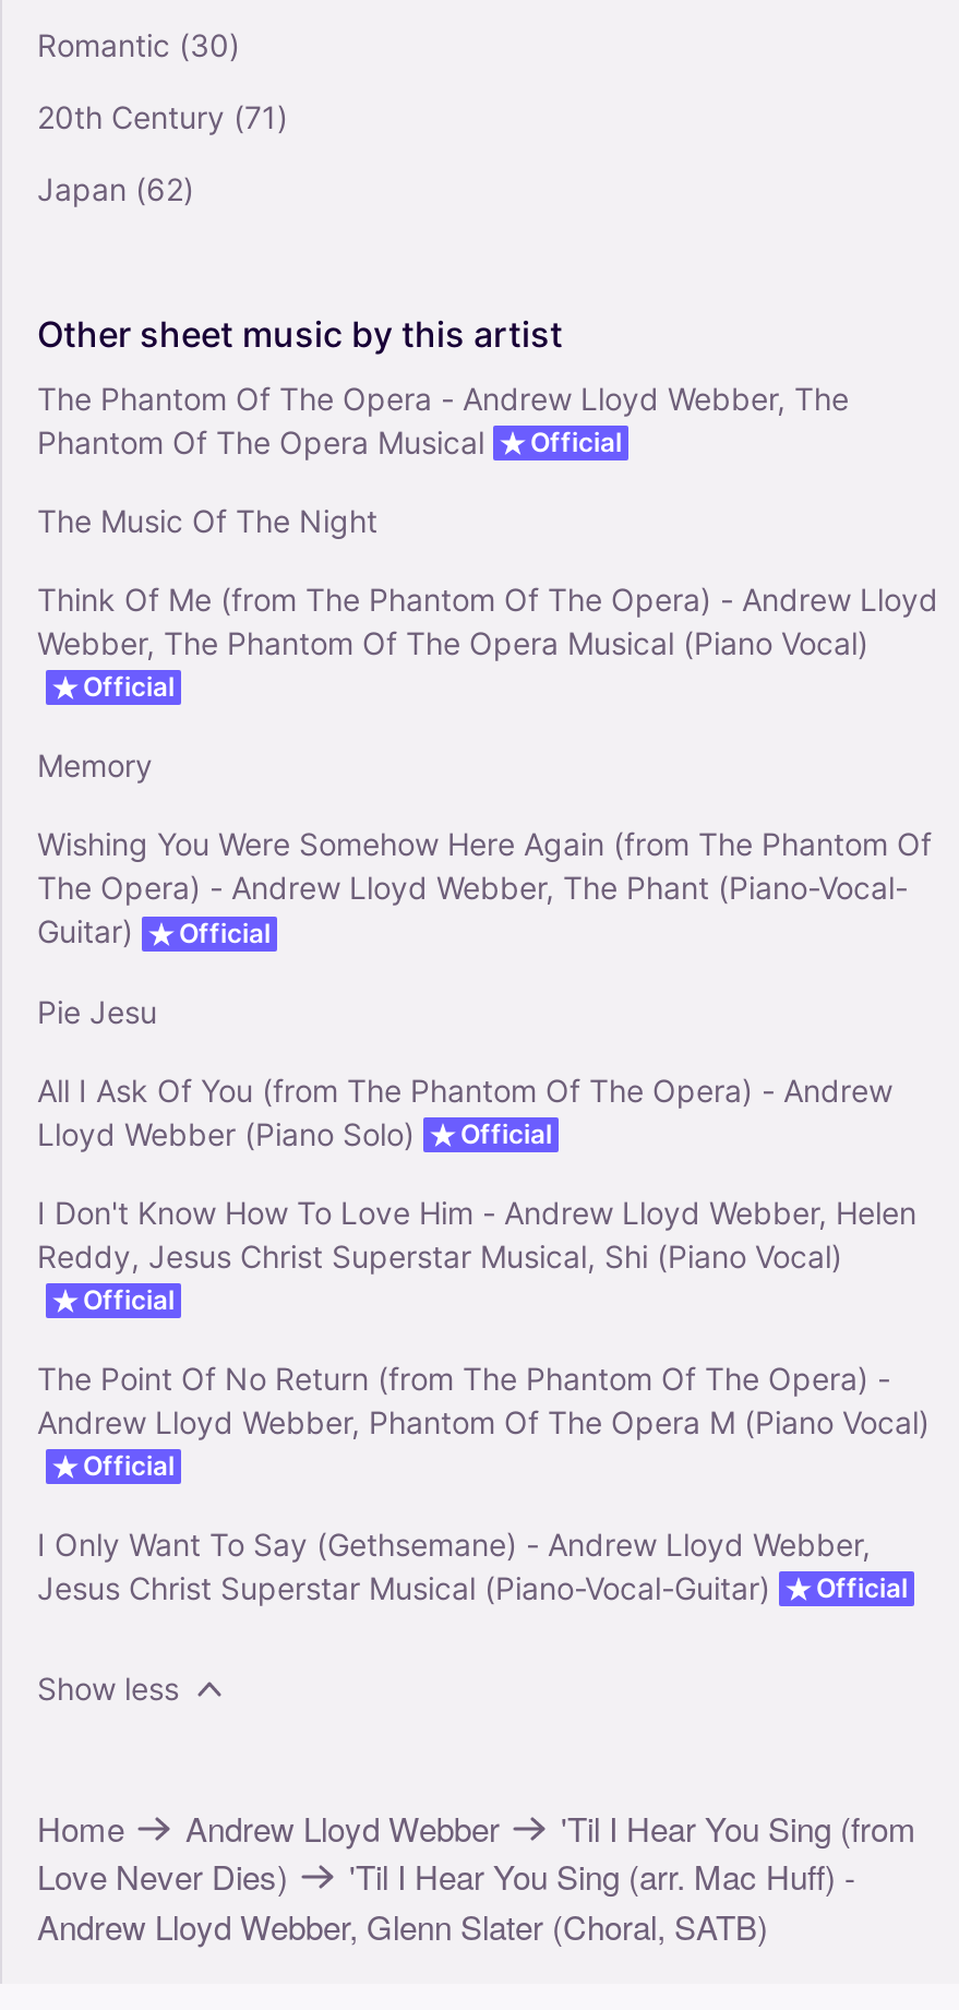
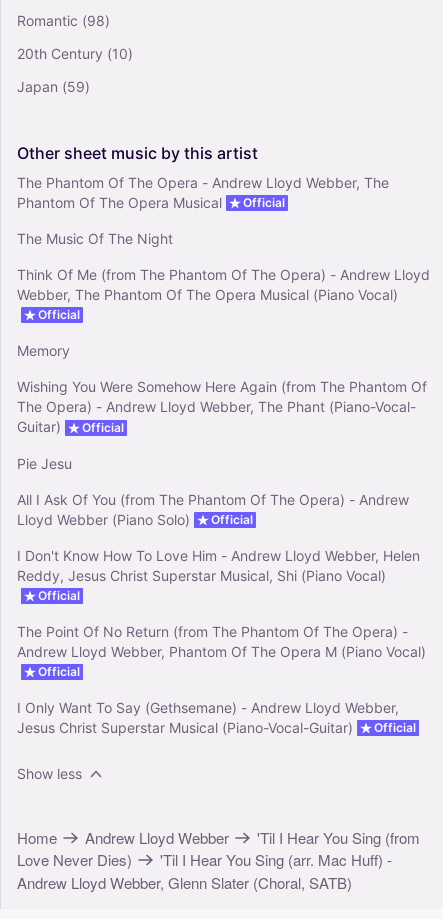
- Romantic (30)
+ Romantic (98)

- 20th Century (71)
+ 20th Century (10)

- Japan (62)
+ Japan (59)
